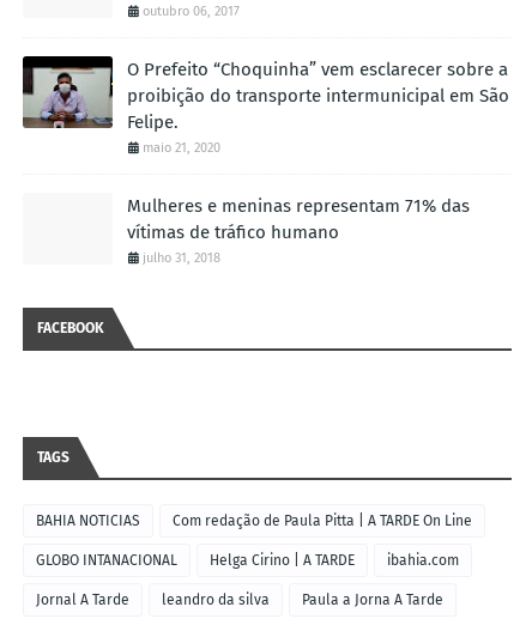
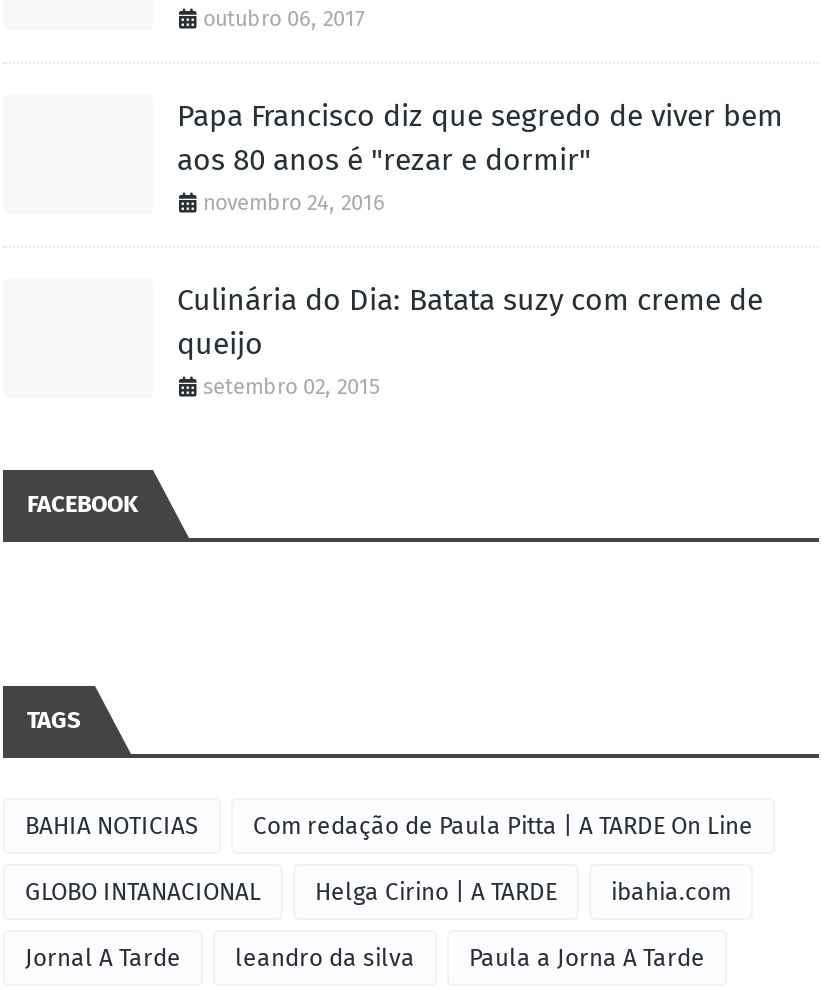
- [image]

- O Prefeito “Choquinha” vem esclarecer sobre a
- proibição do transporte intermunicipal em São
- Felipe.
- maio 21, 2020
+ Papa Francisco diz que segredo de viver bem
+ aos 80 anos é "rezar e dormir"
+ novembro 24, 2016

- Mulheres e meninas representam 71% das
- vítimas de tráfico humano
- julho 31, 2018
+ Culinária do Dia: Batata suzy com creme de
+ queijo
+ setembro 02, 2015
